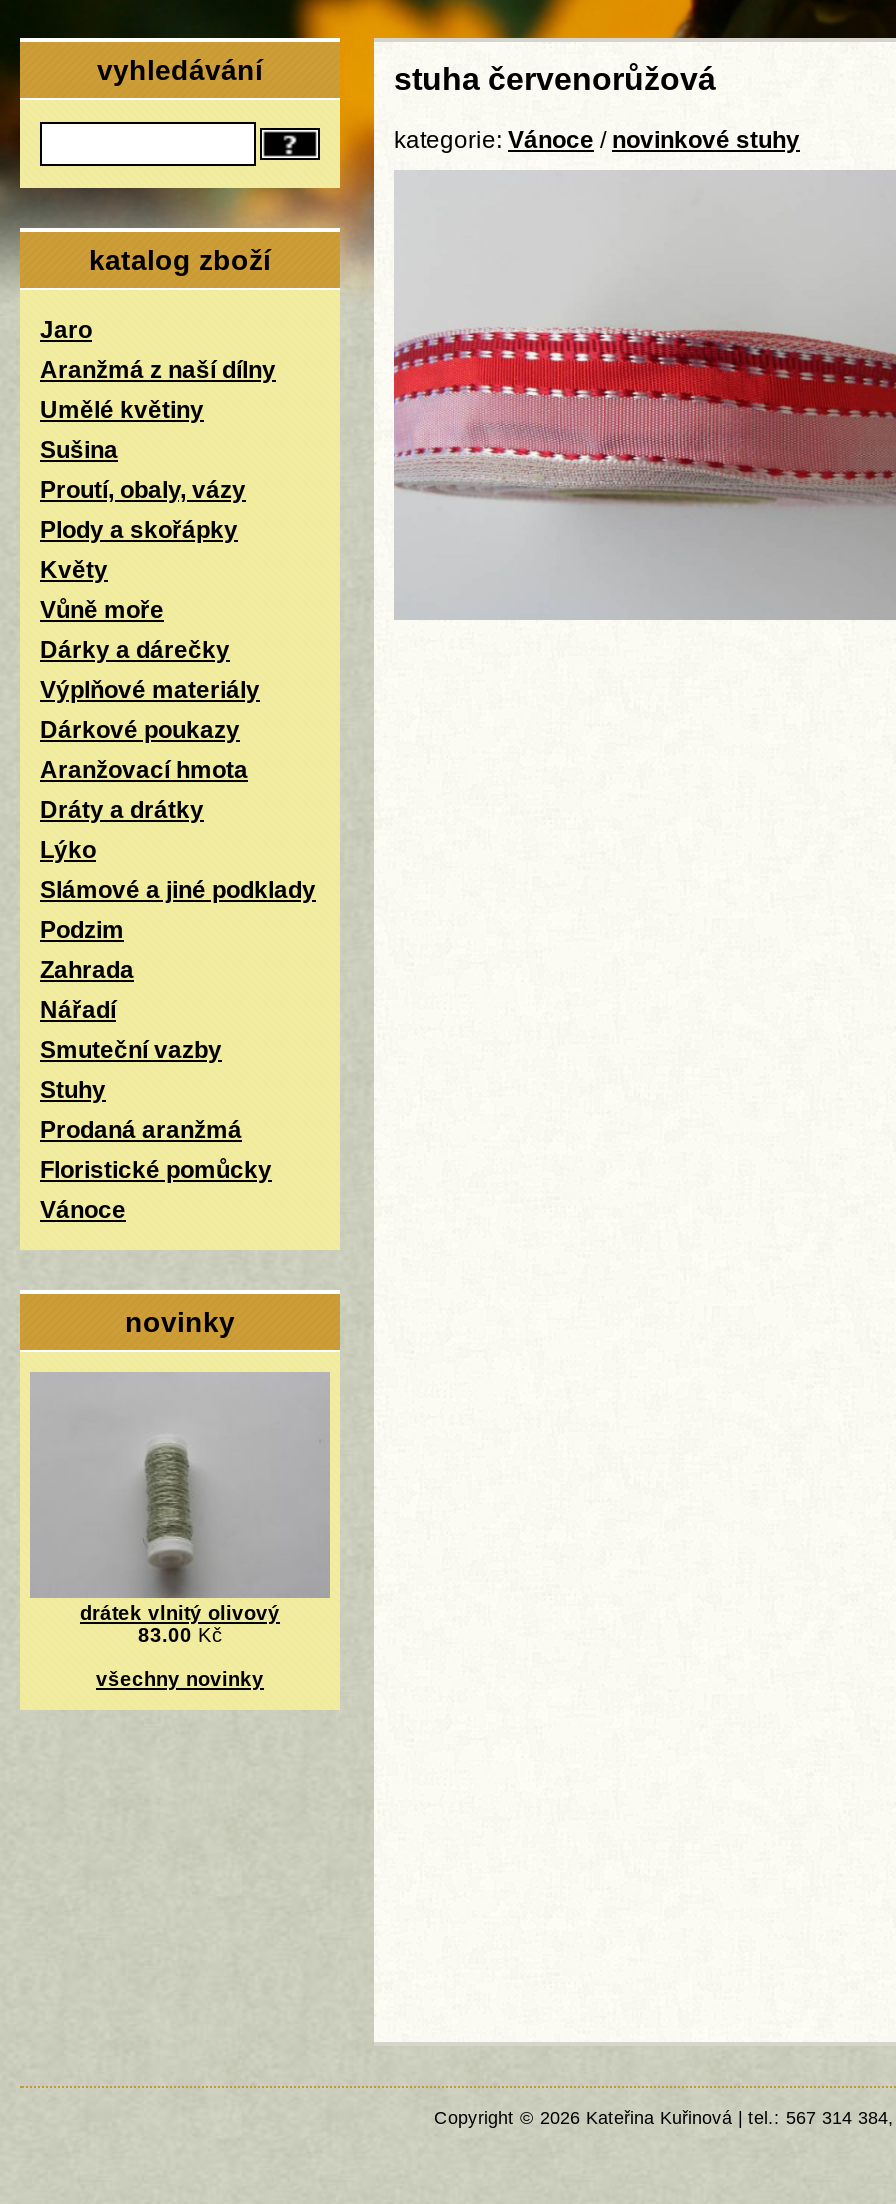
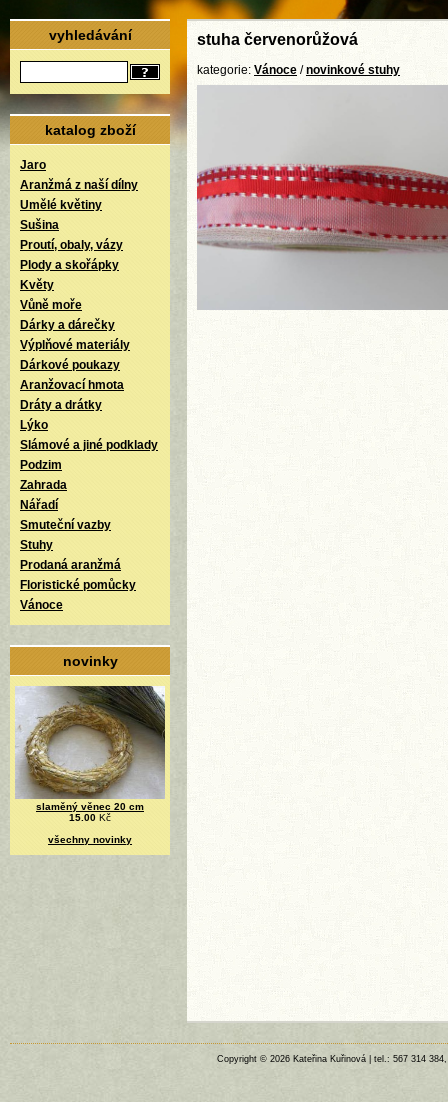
- [image]
- drátek vlnitý olivový
- 83.00Kč
+ [image]
+ slaměný věnec 20 cm
+ 15.00Kč
